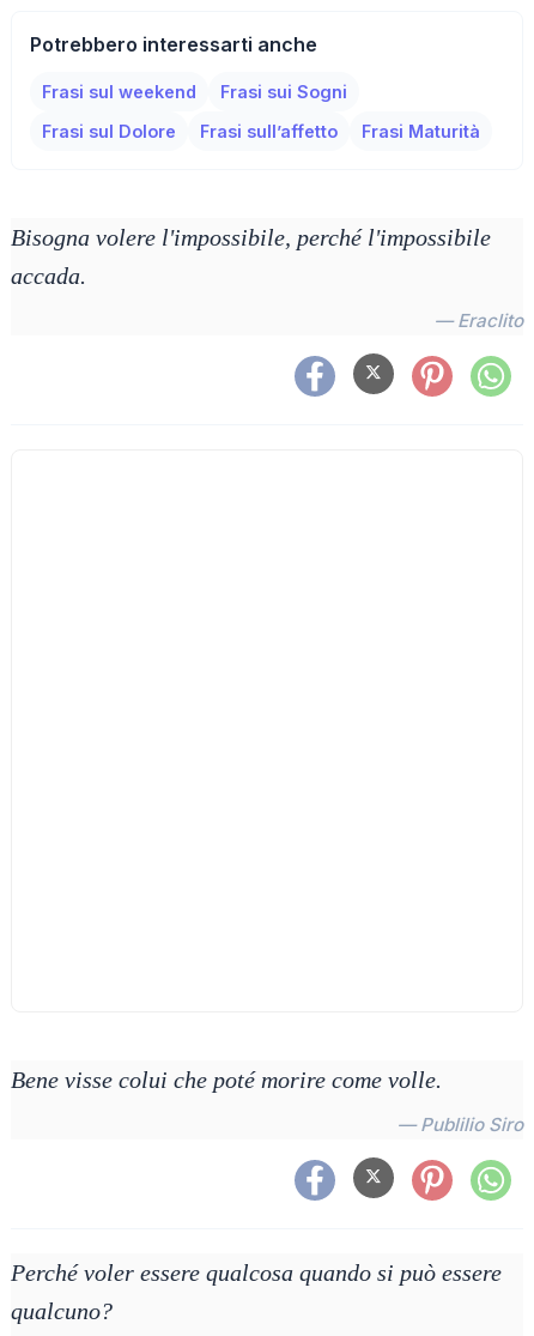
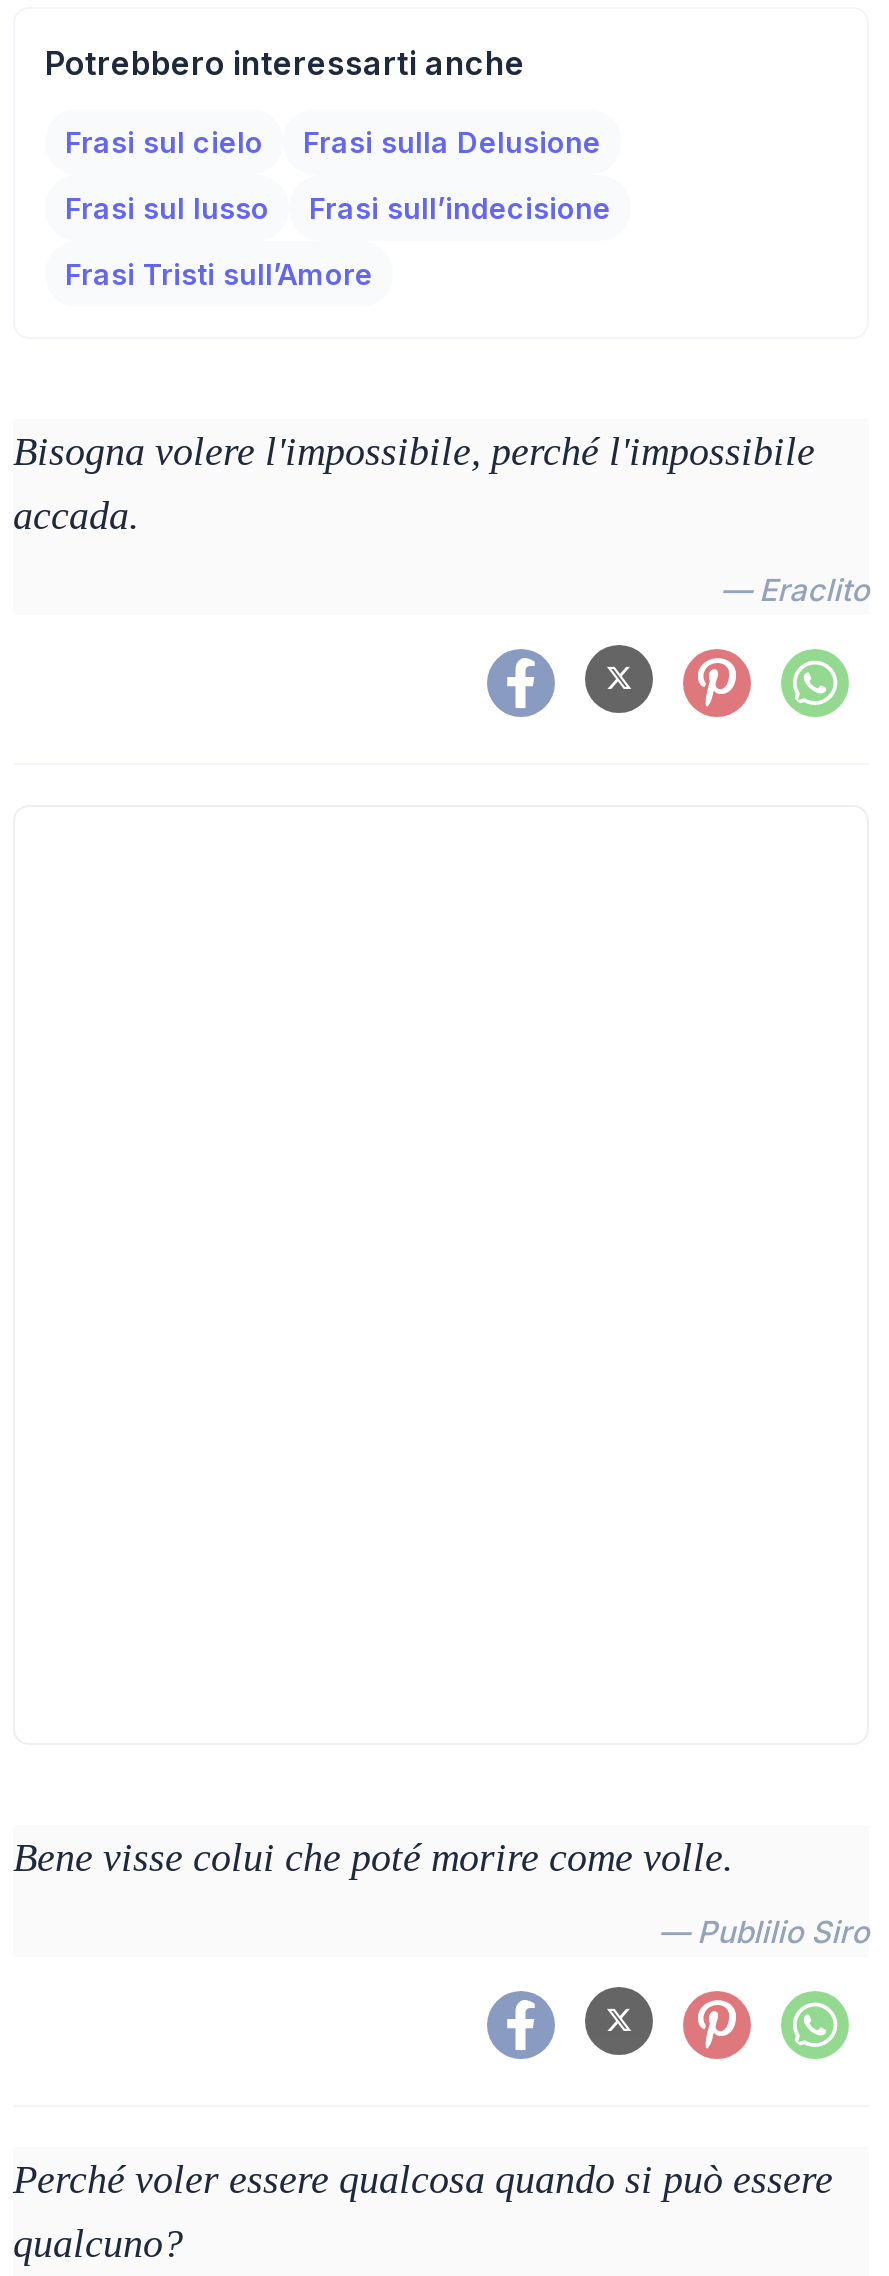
- Frasi sul weekend
- Frasi sui Sogni
- Frasi sul Dolore
- Frasi sull’affetto
- Frasi Maturità
+ Frasi sul cielo
+ Frasi sulla Delusione
+ Frasi sul lusso
+ Frasi sull’indecisione
+ Frasi Tristi sull’Amore
